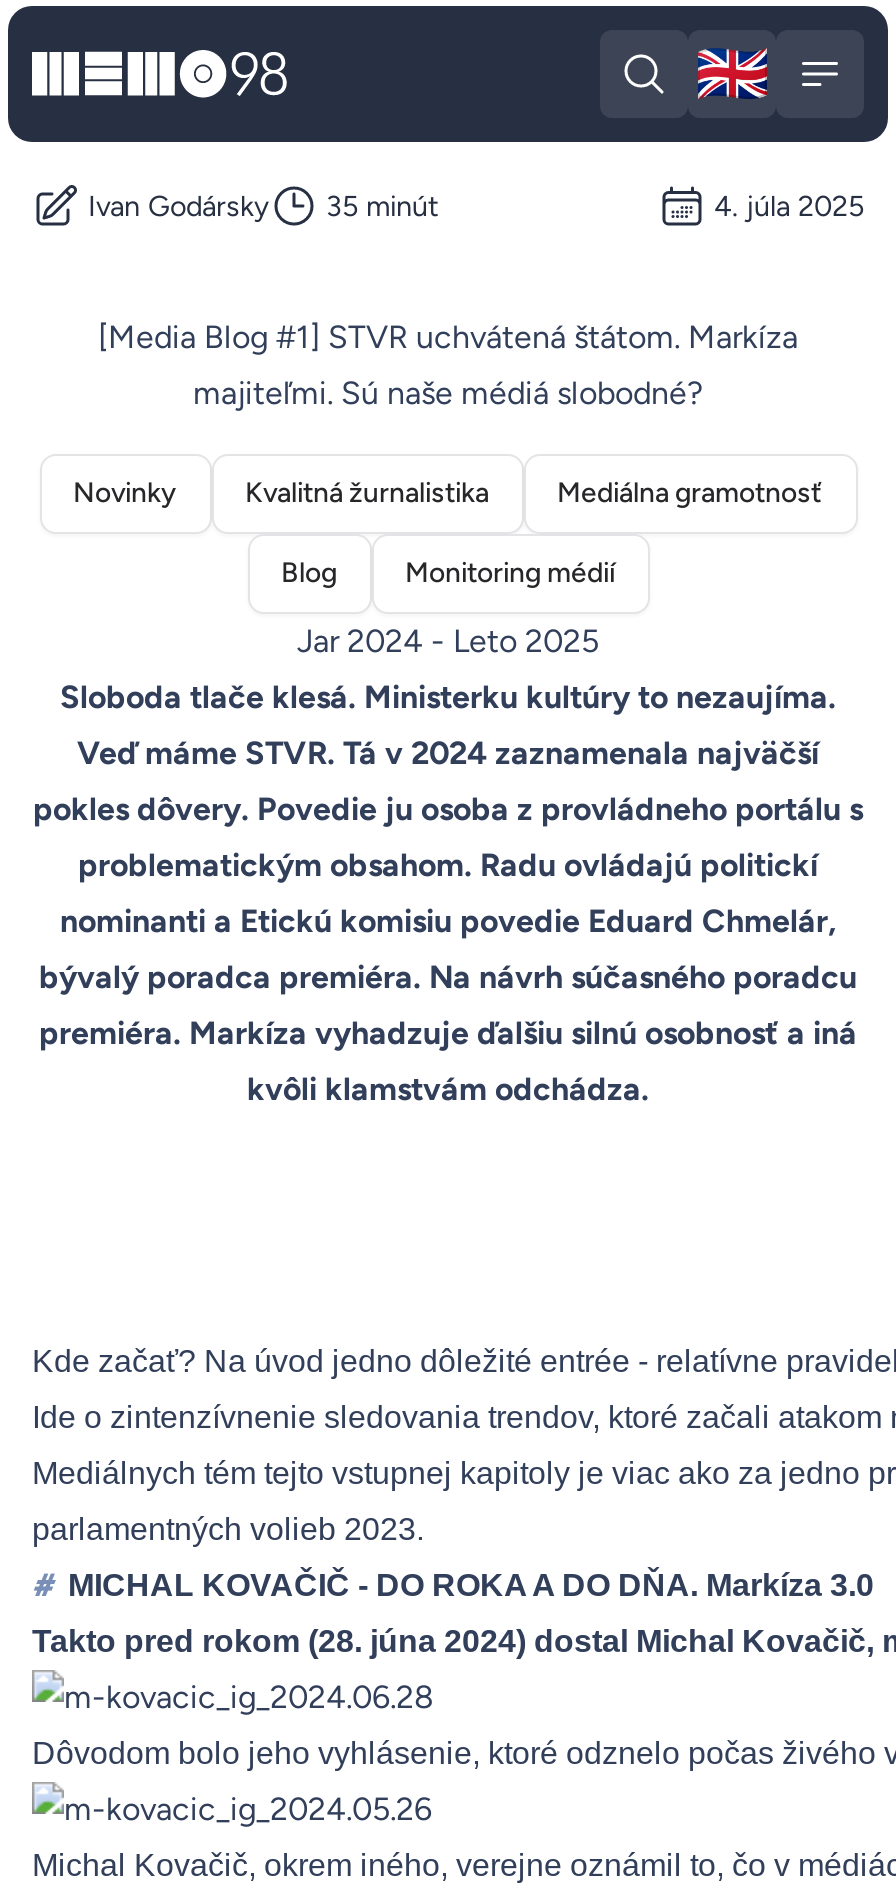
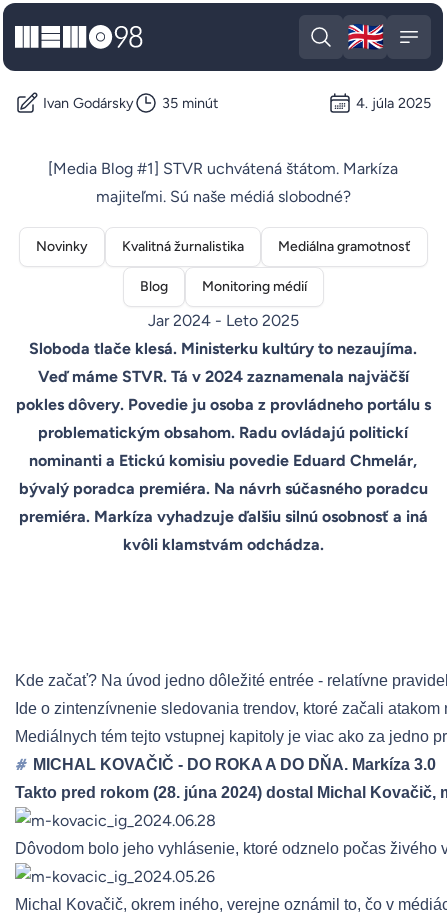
- parlamentných volieb 2023.
